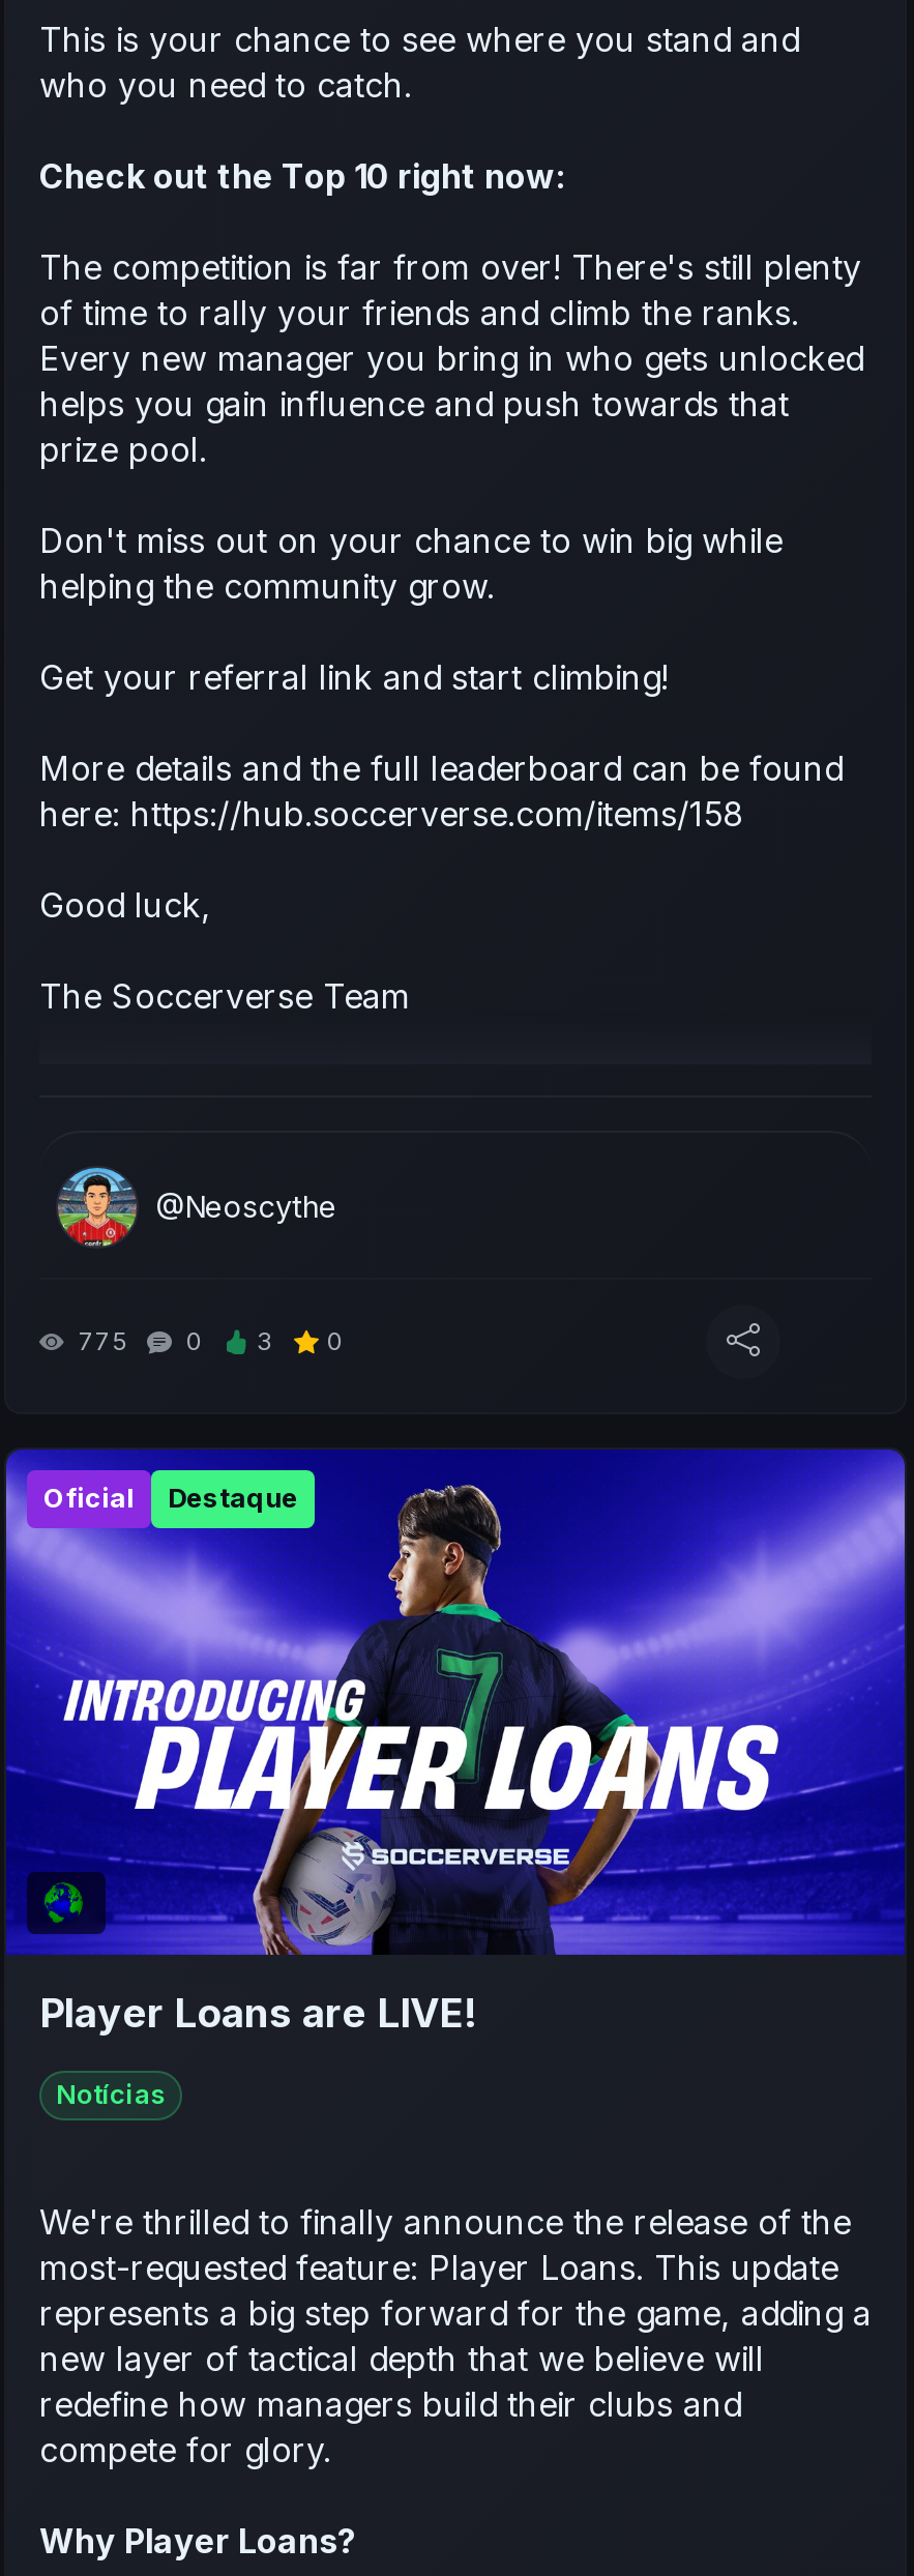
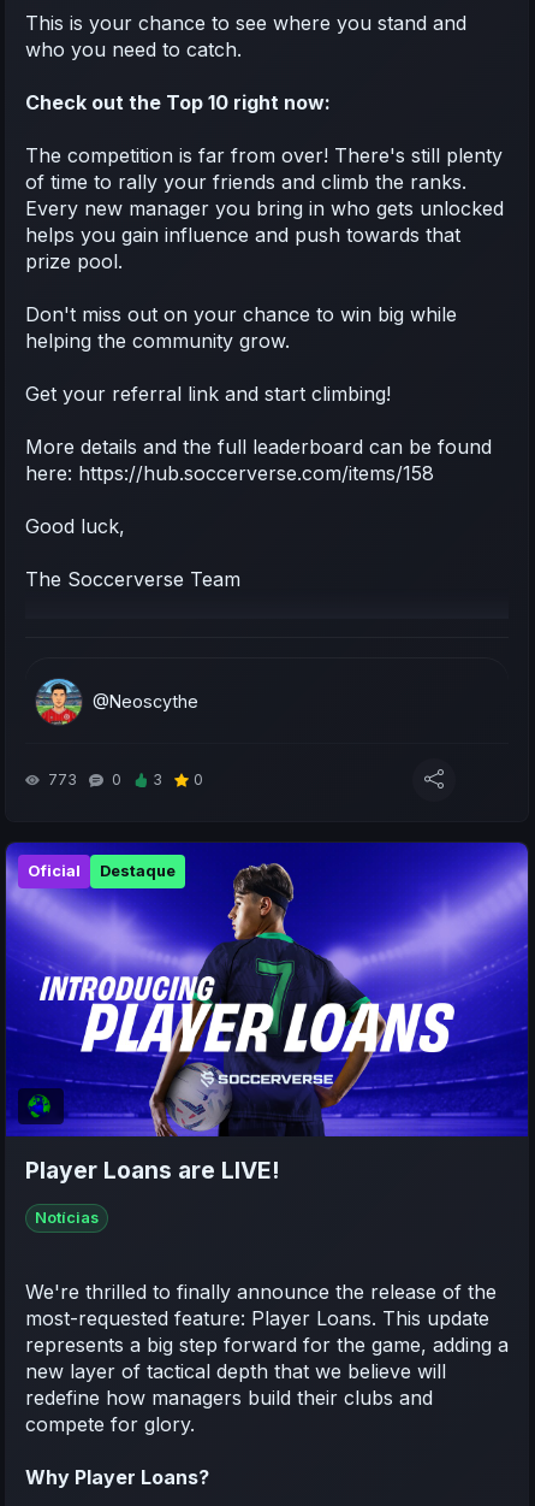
- 775 0 3 0
+ 773 0 3 0
